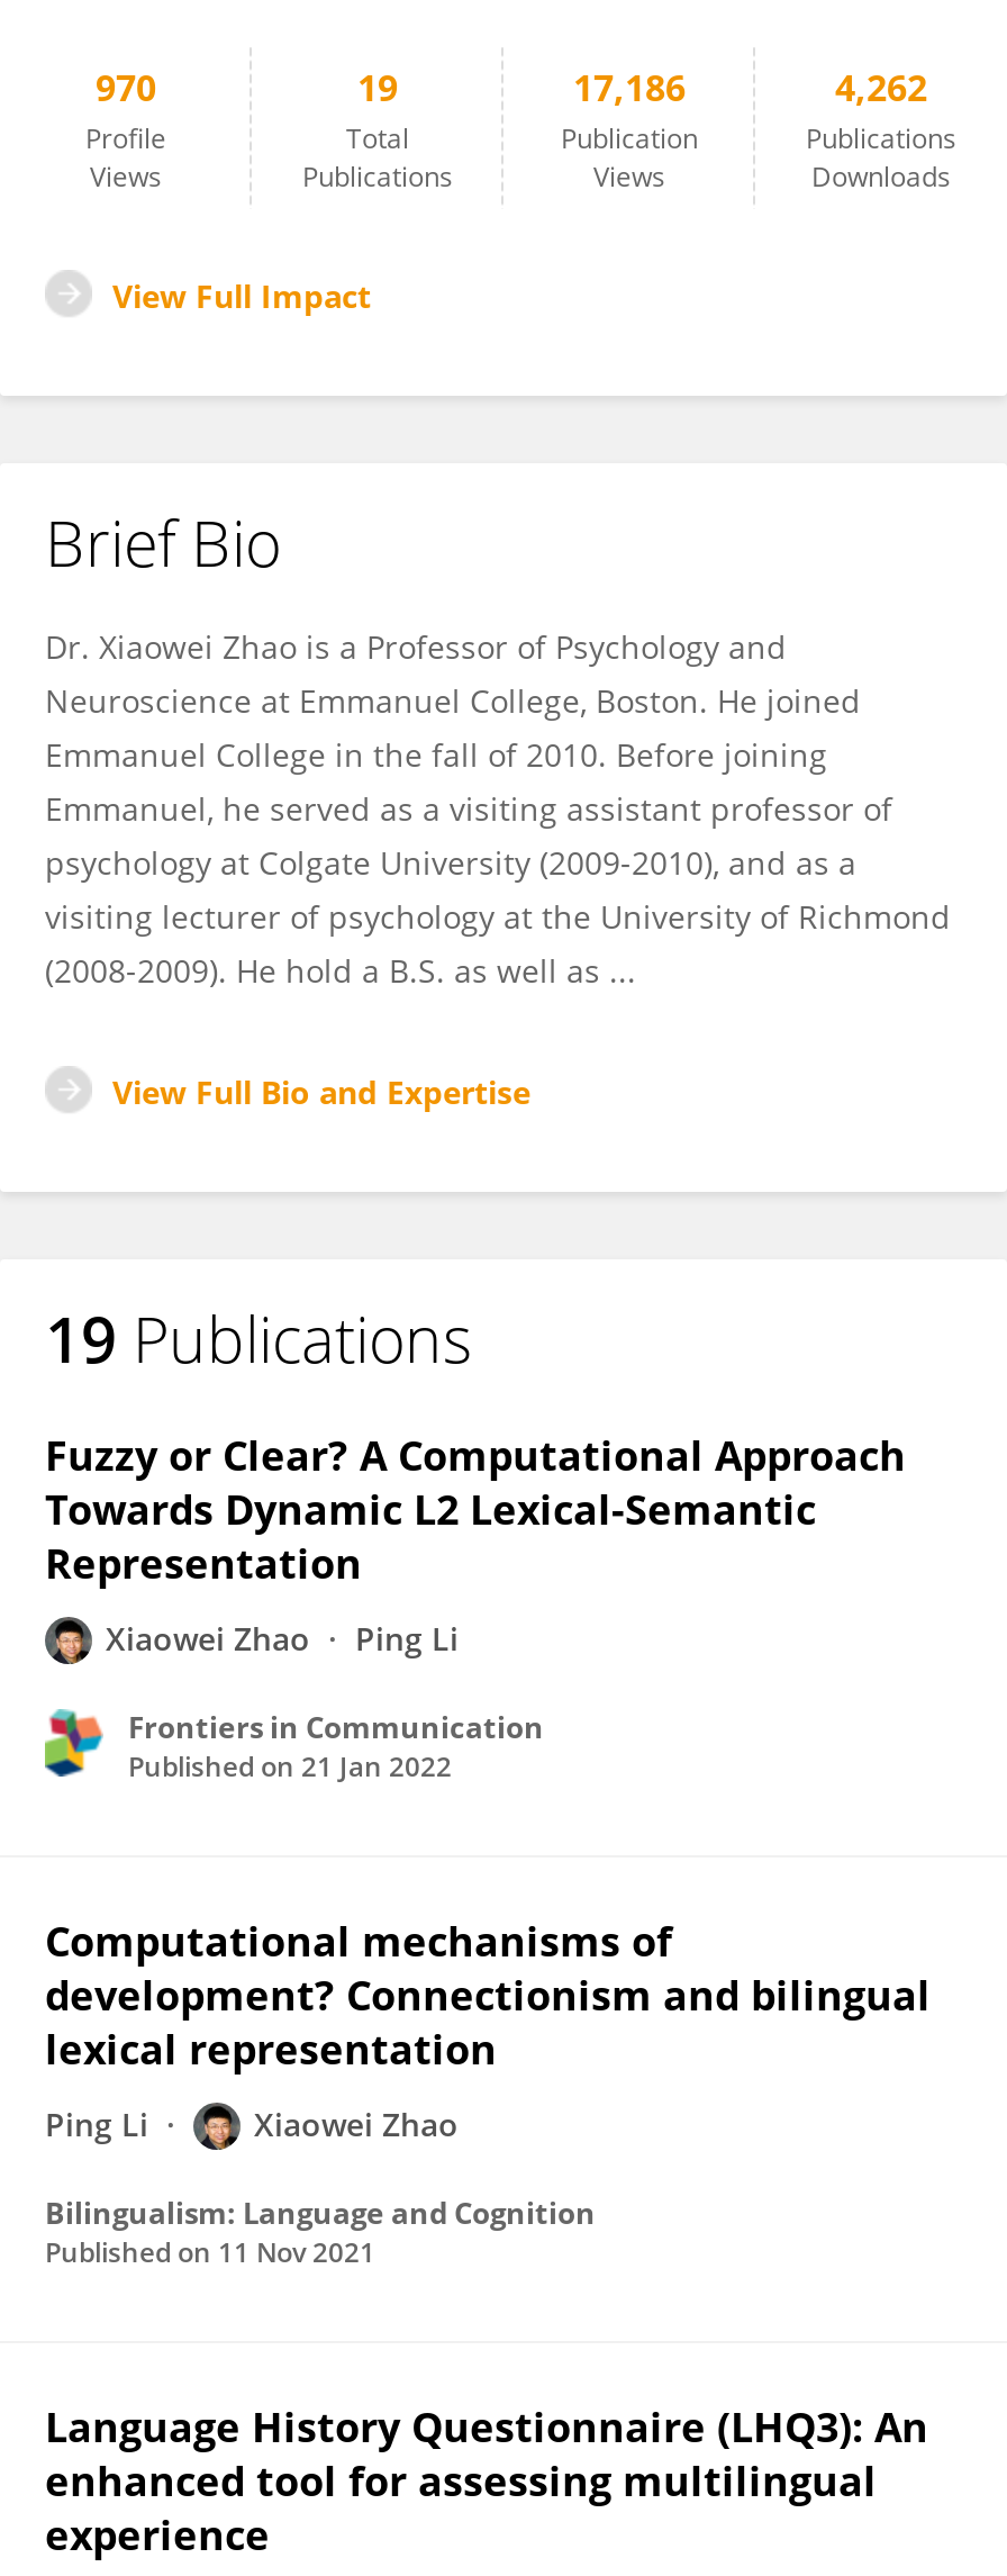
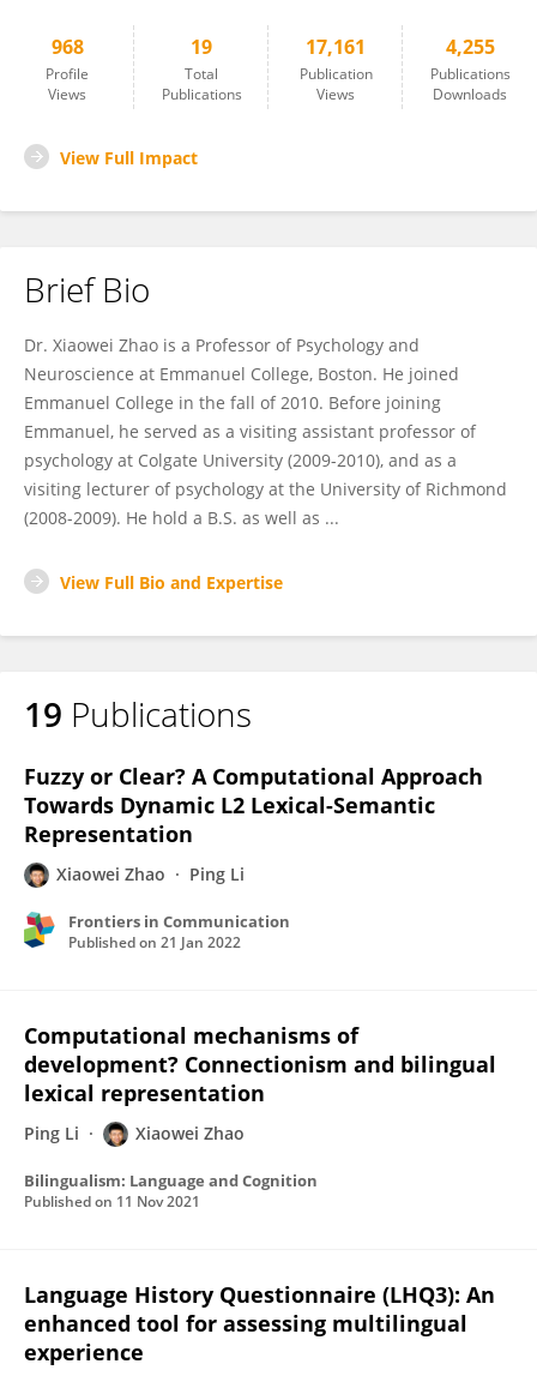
- 970
+ 968

- 17,186
+ 17,161

- 4,262
+ 4,255
